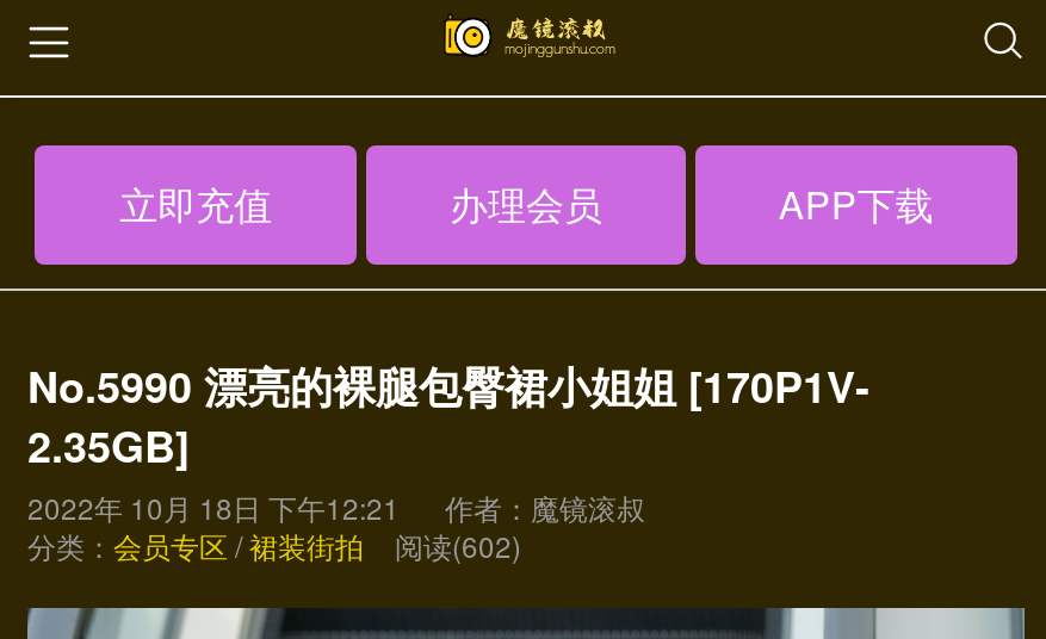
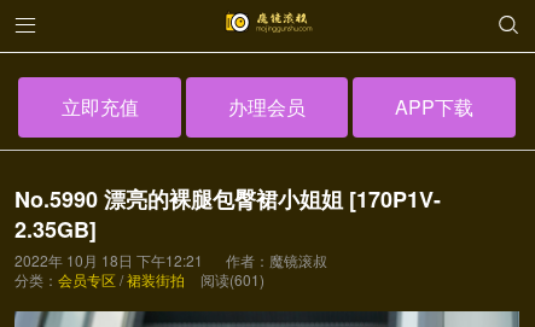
- 分类：会员专区/裙装街拍 阅读(602)
+ 分类：会员专区/裙装街拍 阅读(601)
